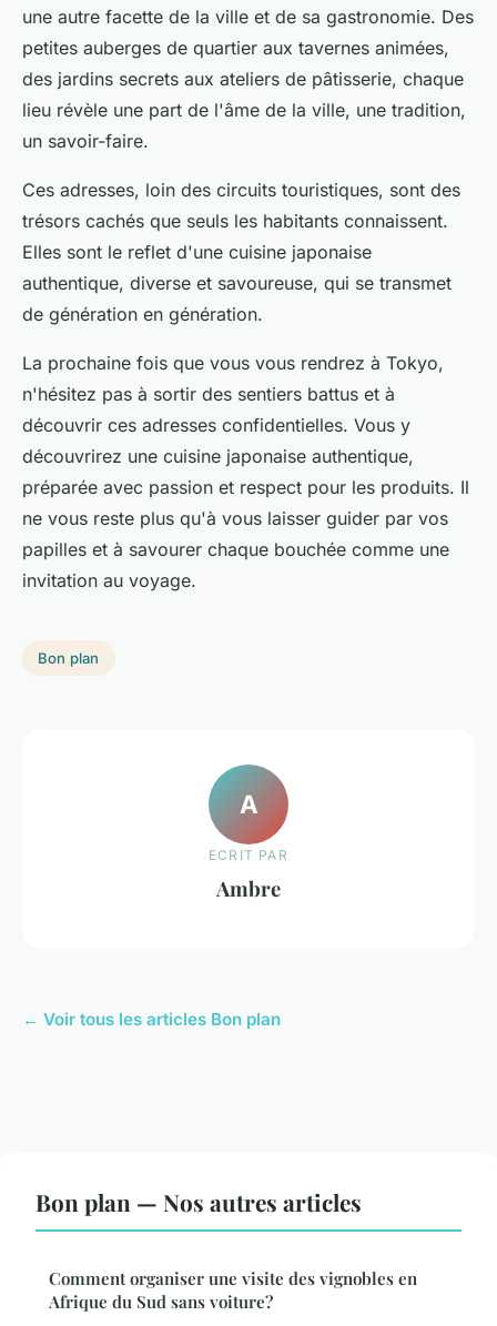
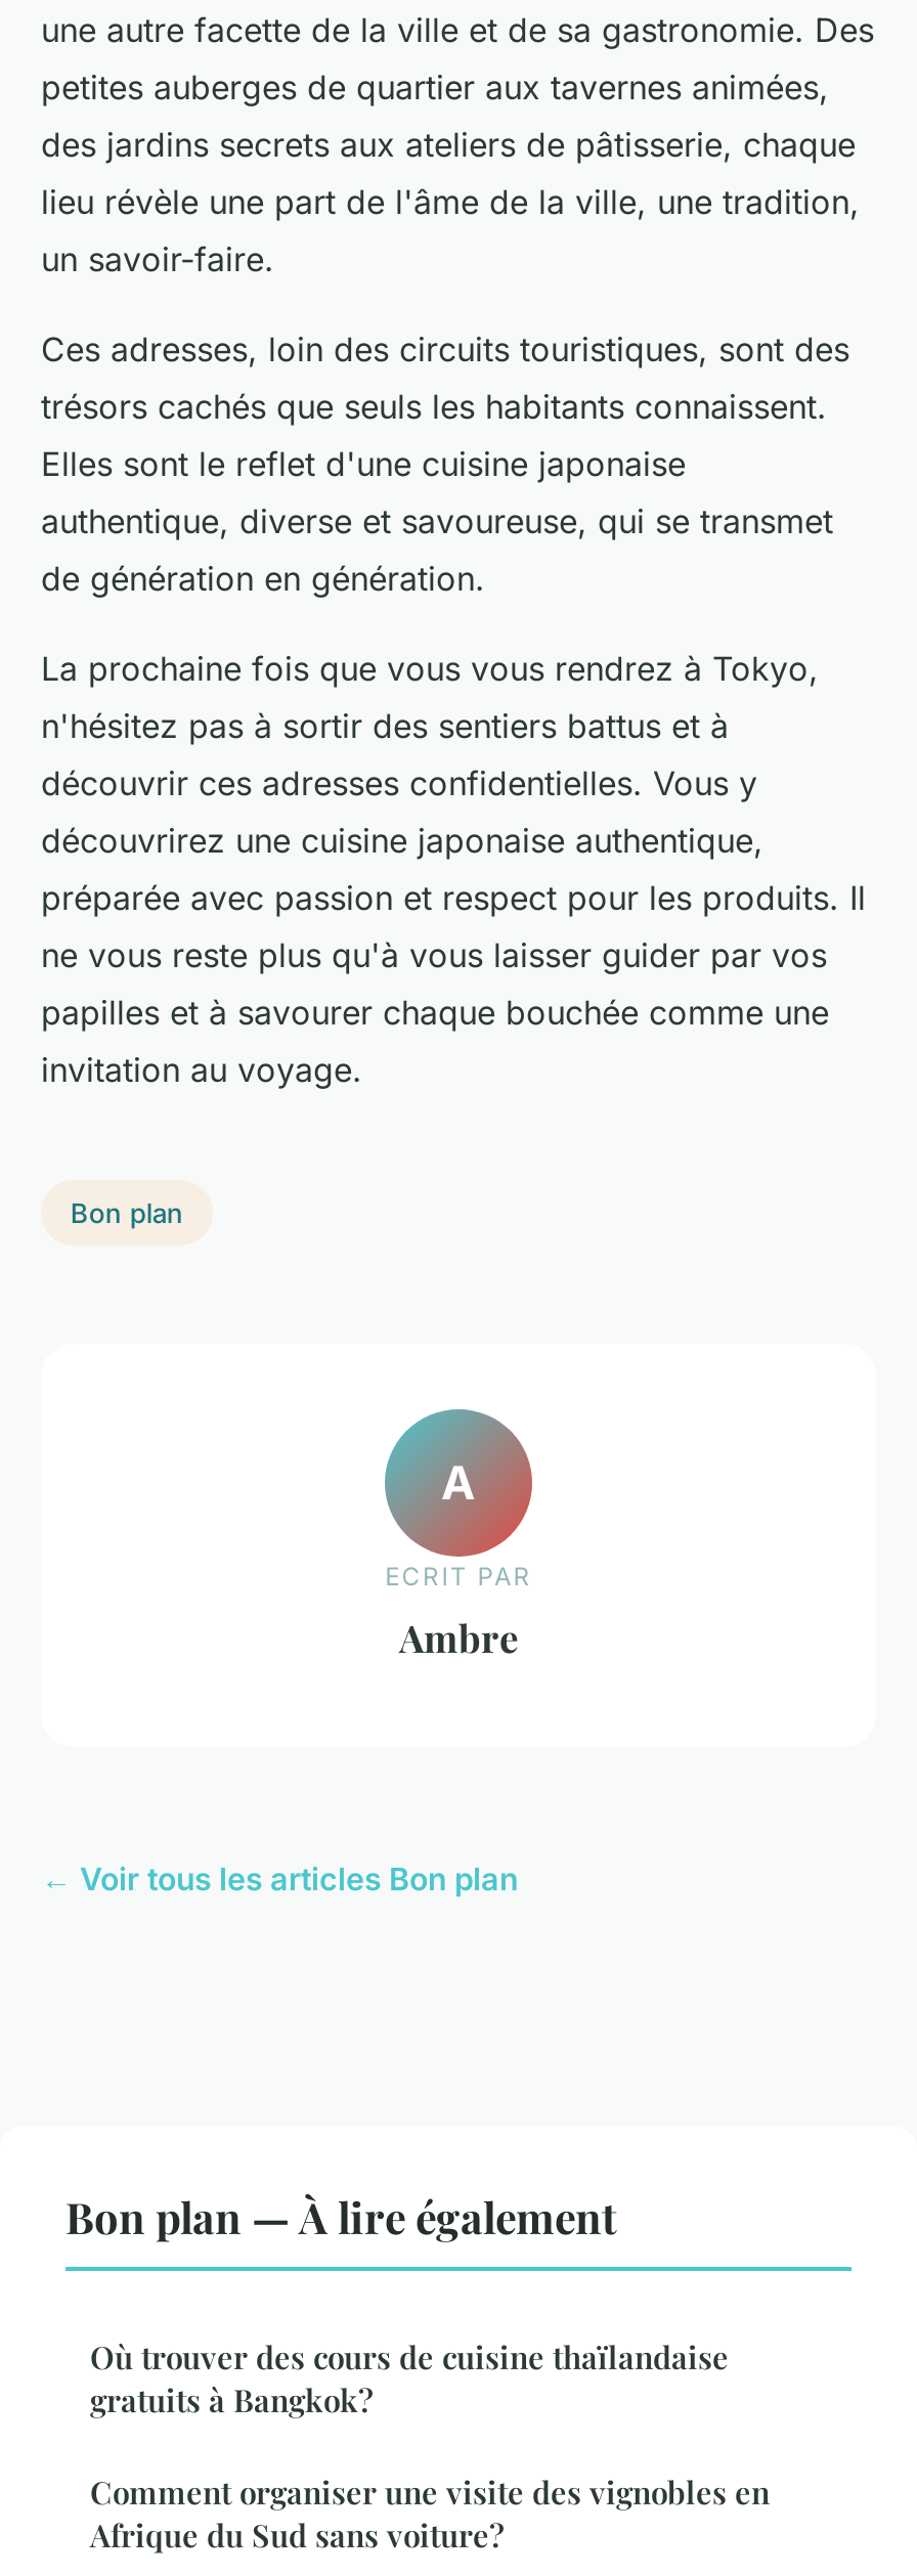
- Bon plan — Nos autres articles
+ Bon plan — À lire également
+ Où trouver des cours de cuisine thaïlandaise
+ gratuits à Bangkok?
